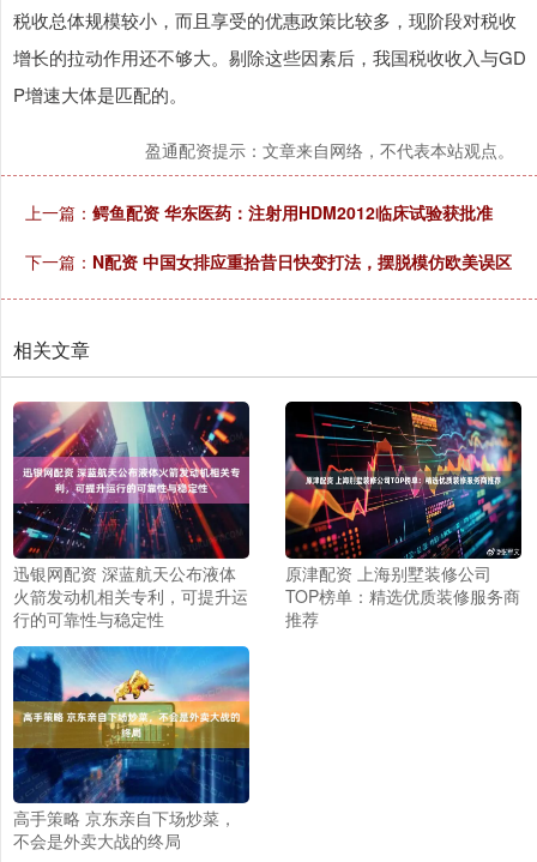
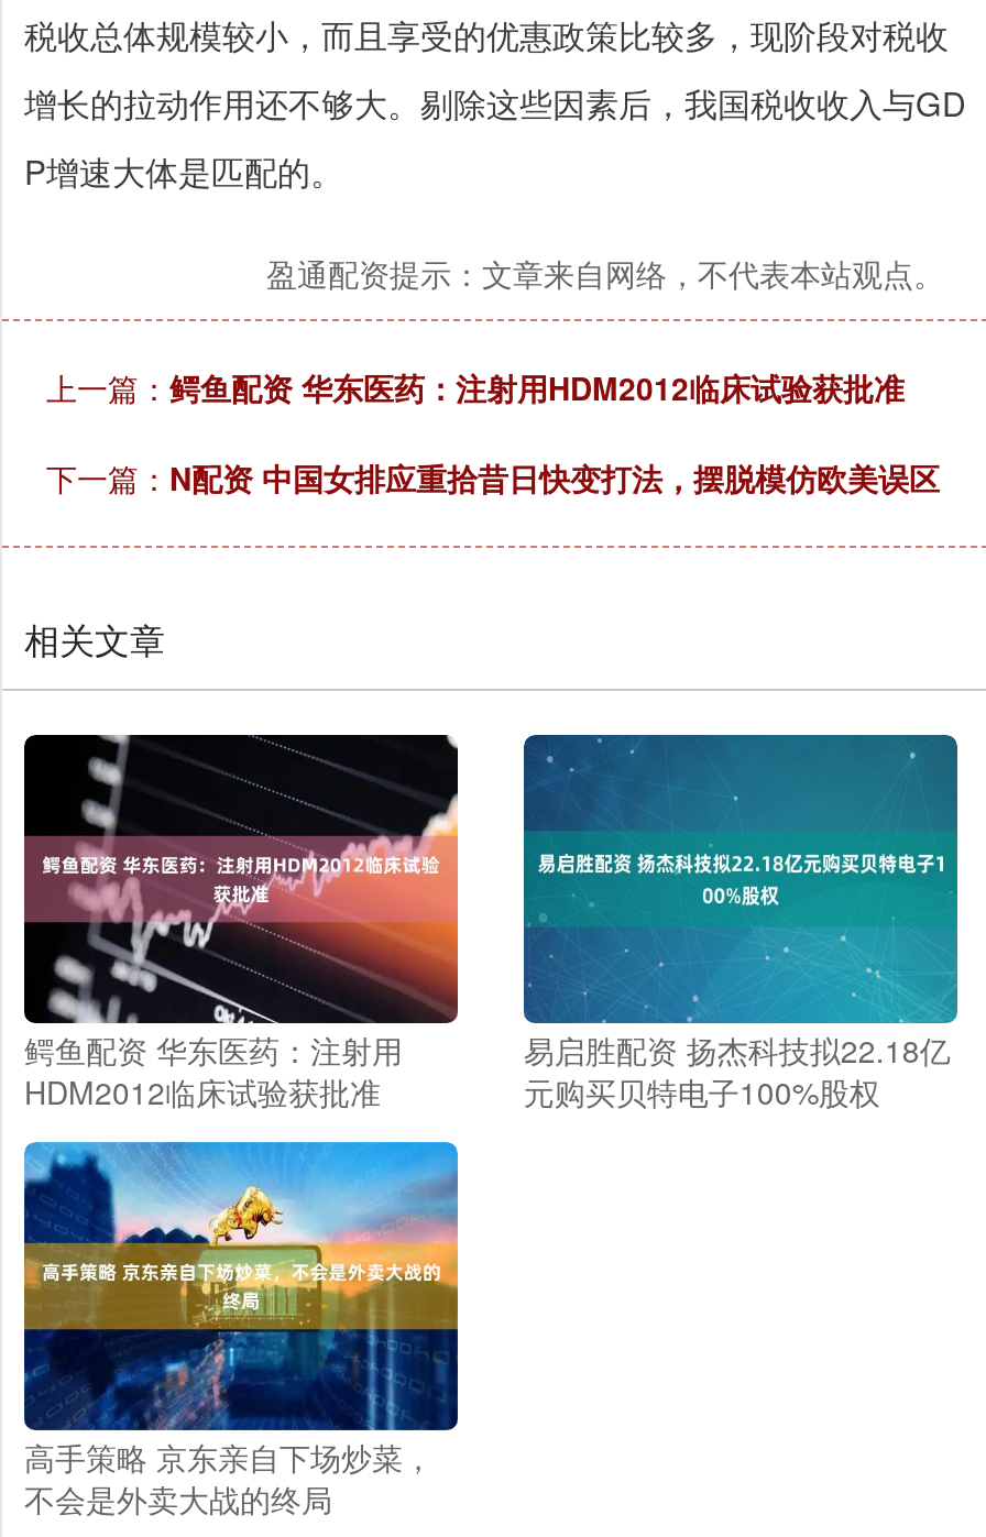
- [image]
- 迅银网配资 深蓝航天公布液体
- 火箭发动机相关专利，可提升运
- 行的可靠性与稳定性
+ [image]
+ 鳄鱼配资 华东医药：注射用
+ HDM2012临床试验获批准

- [image]
- 原津配资 上海别墅装修公司
- TOP榜单：精选优质装修服务商
- 推荐
+ [image]
+ 易启胜配资 扬杰科技拟22.18亿
+ 元购买贝特电子100%股权
